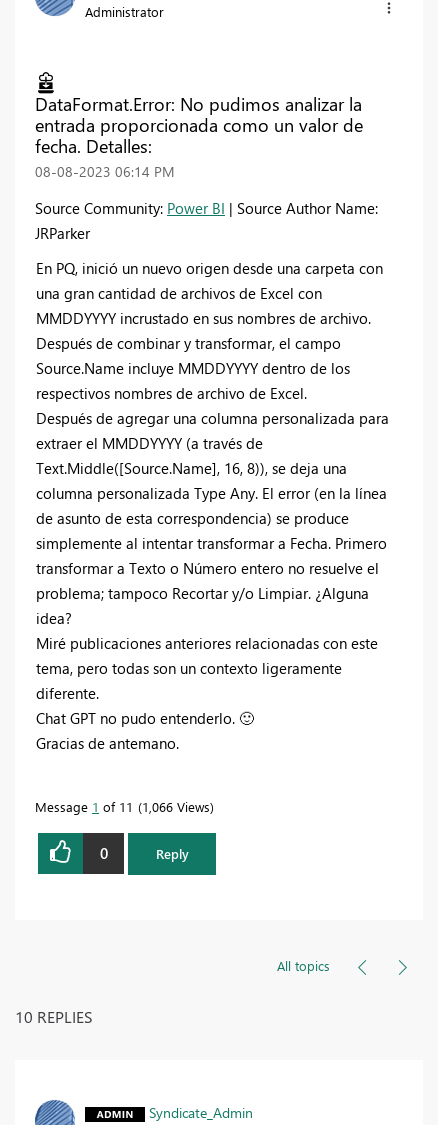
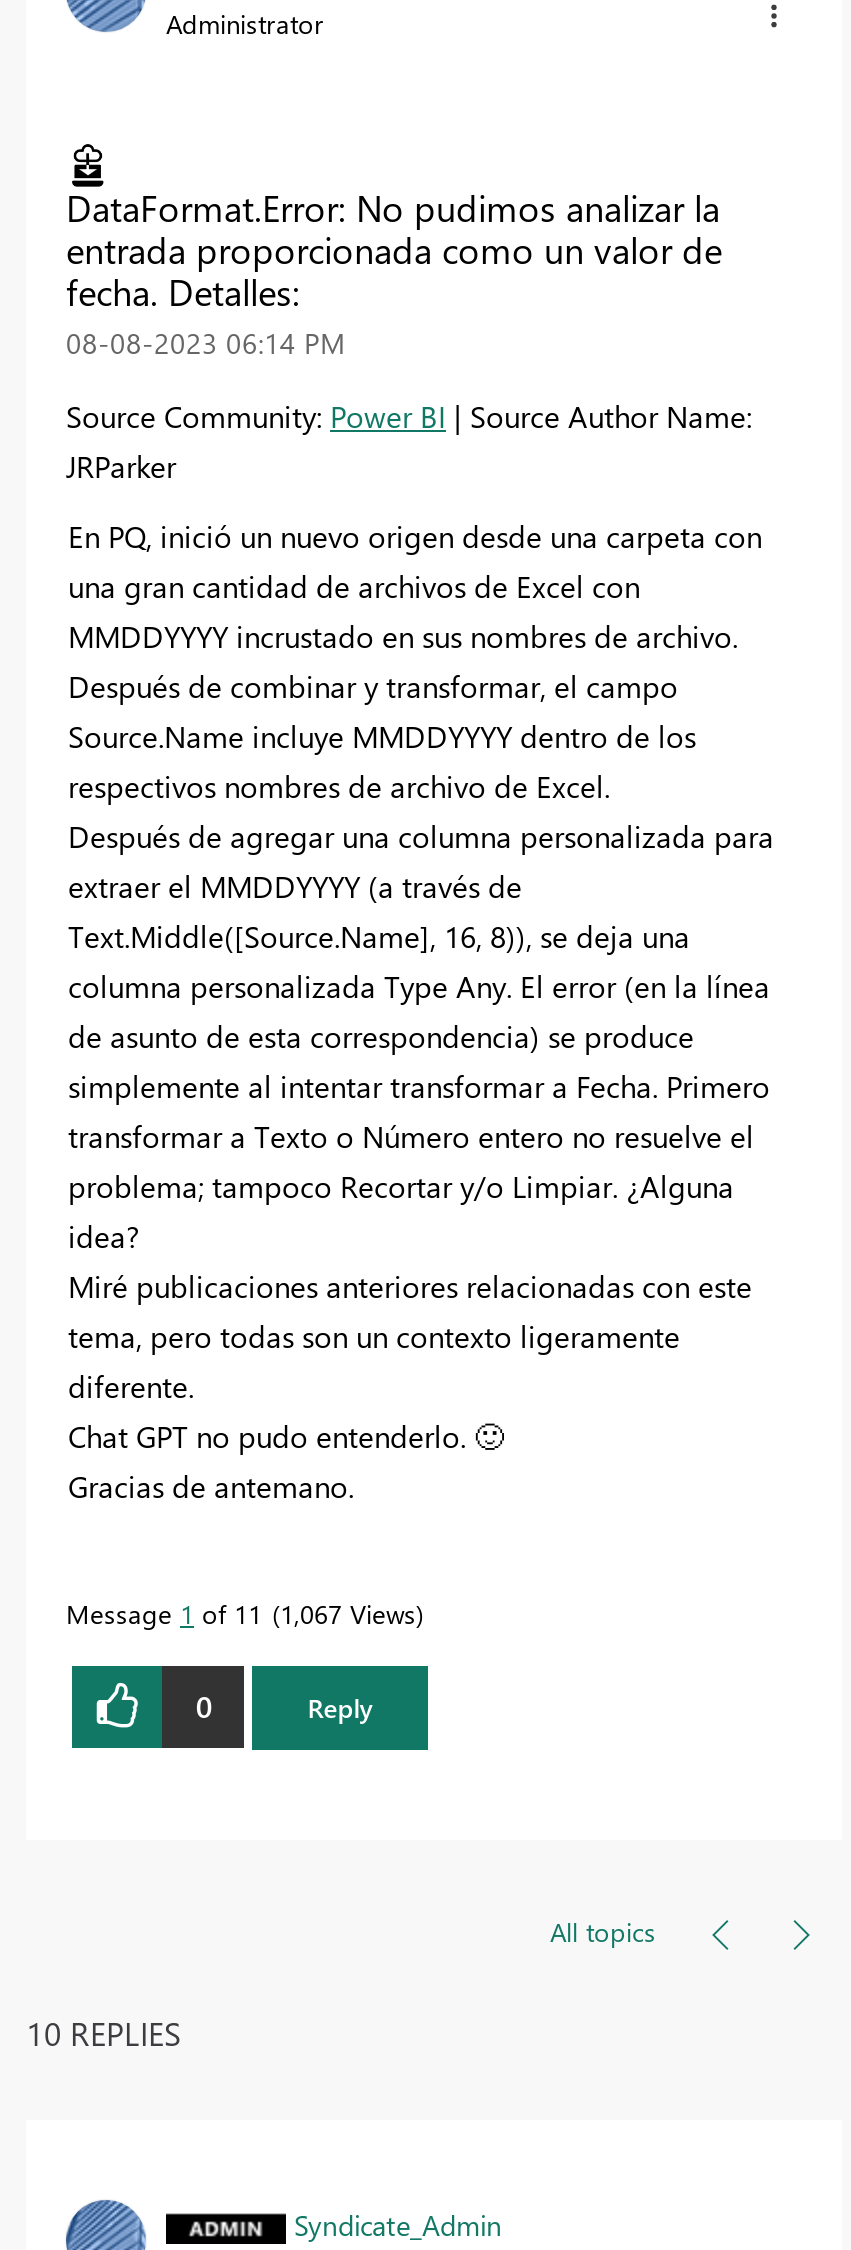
- Message 1 of 11 1,066 Views
+ Message 1 of 11 1,067 Views
